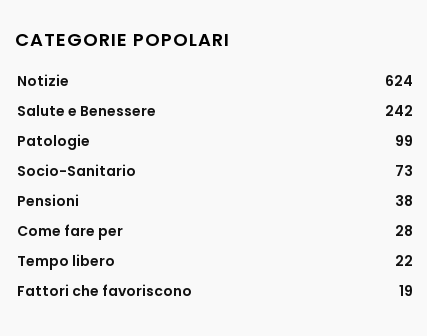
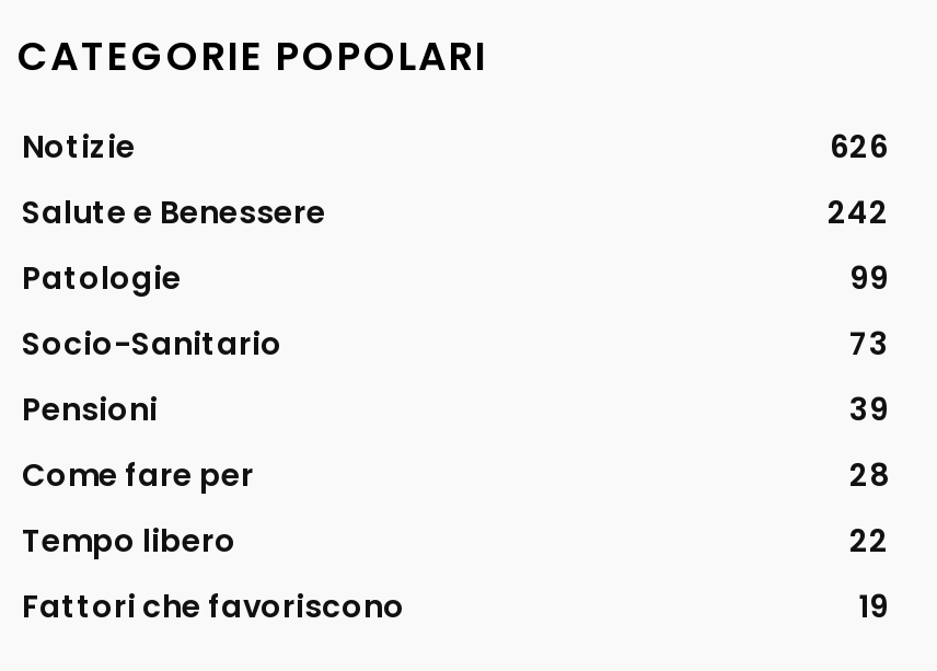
- 624
+ 626

- 38
+ 39
